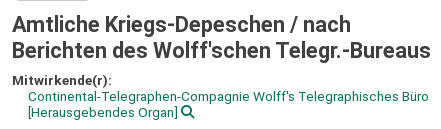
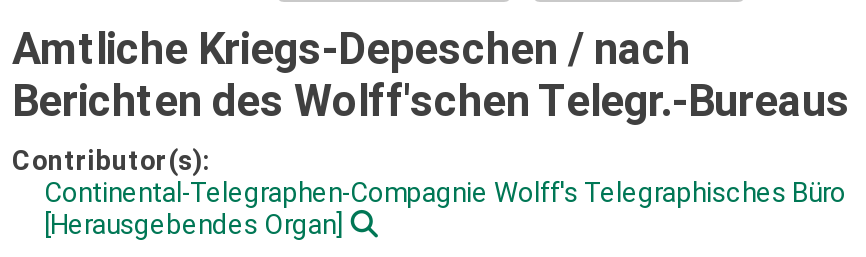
- Mitwirkende(r):
+ Contributor(s):
